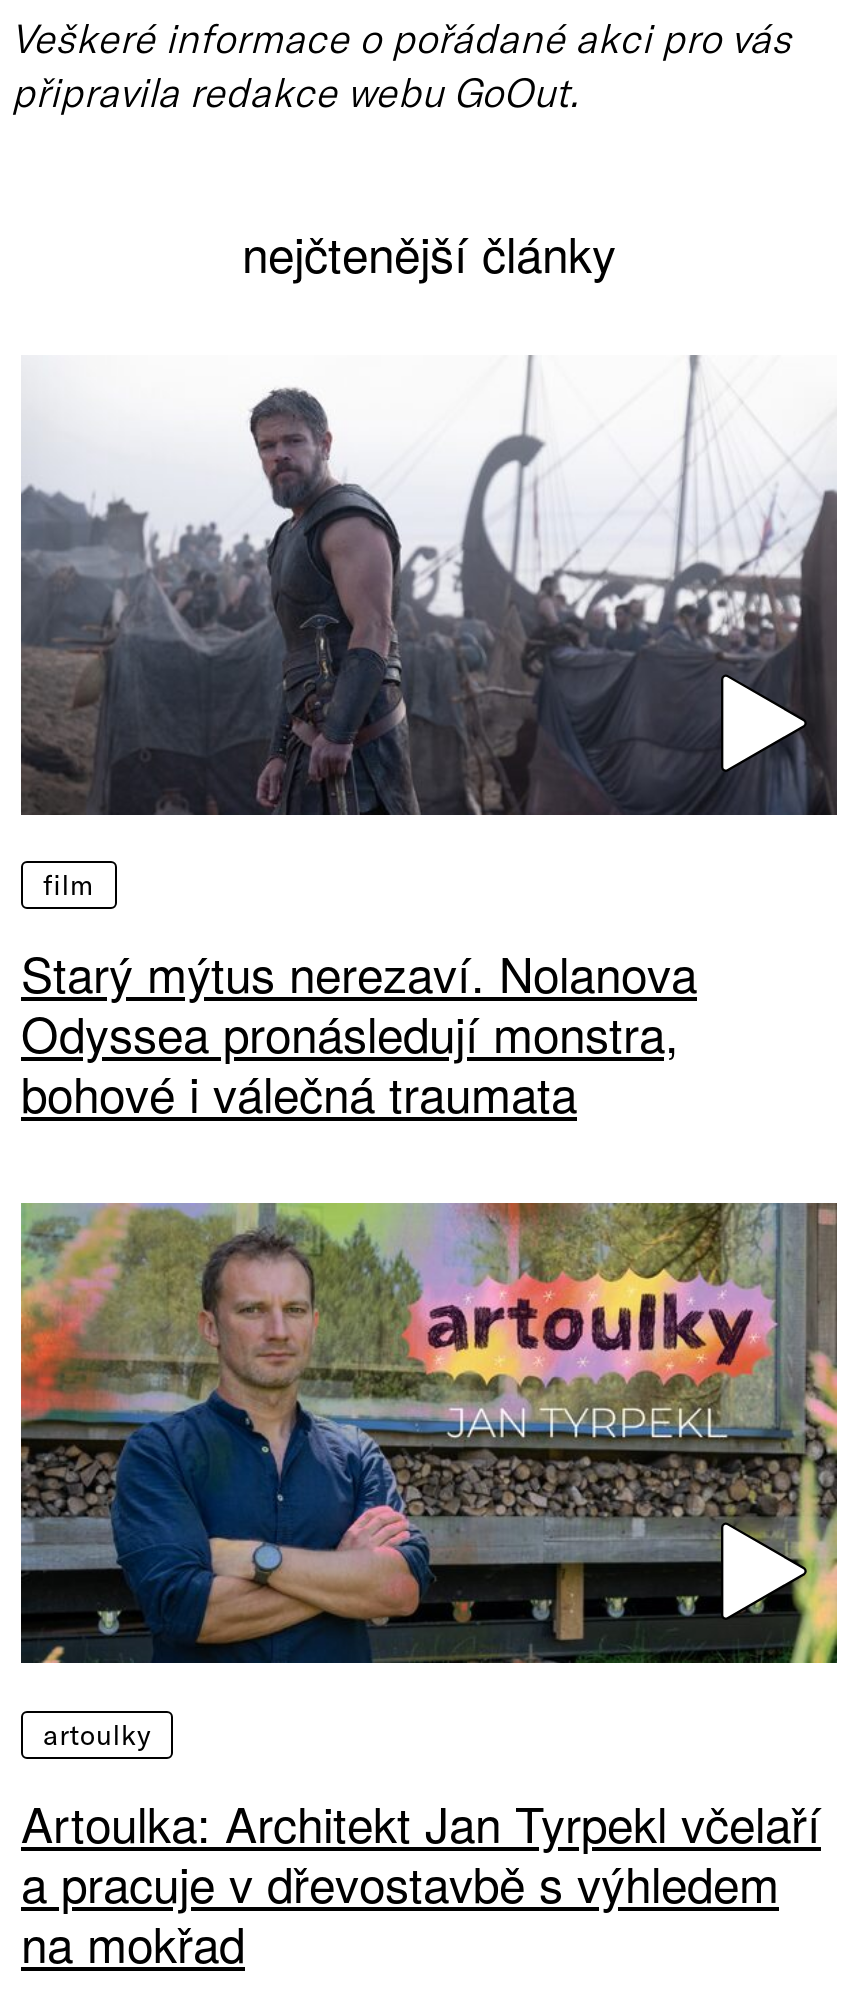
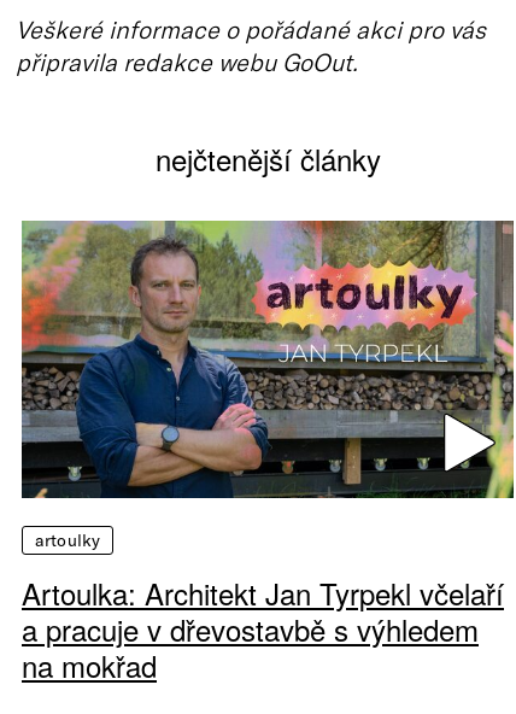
- [image]
- film
- Starý mýtus nerezaví. Nolanova
- Odyssea pronásledují monstra,
- bohové i válečná traumata
